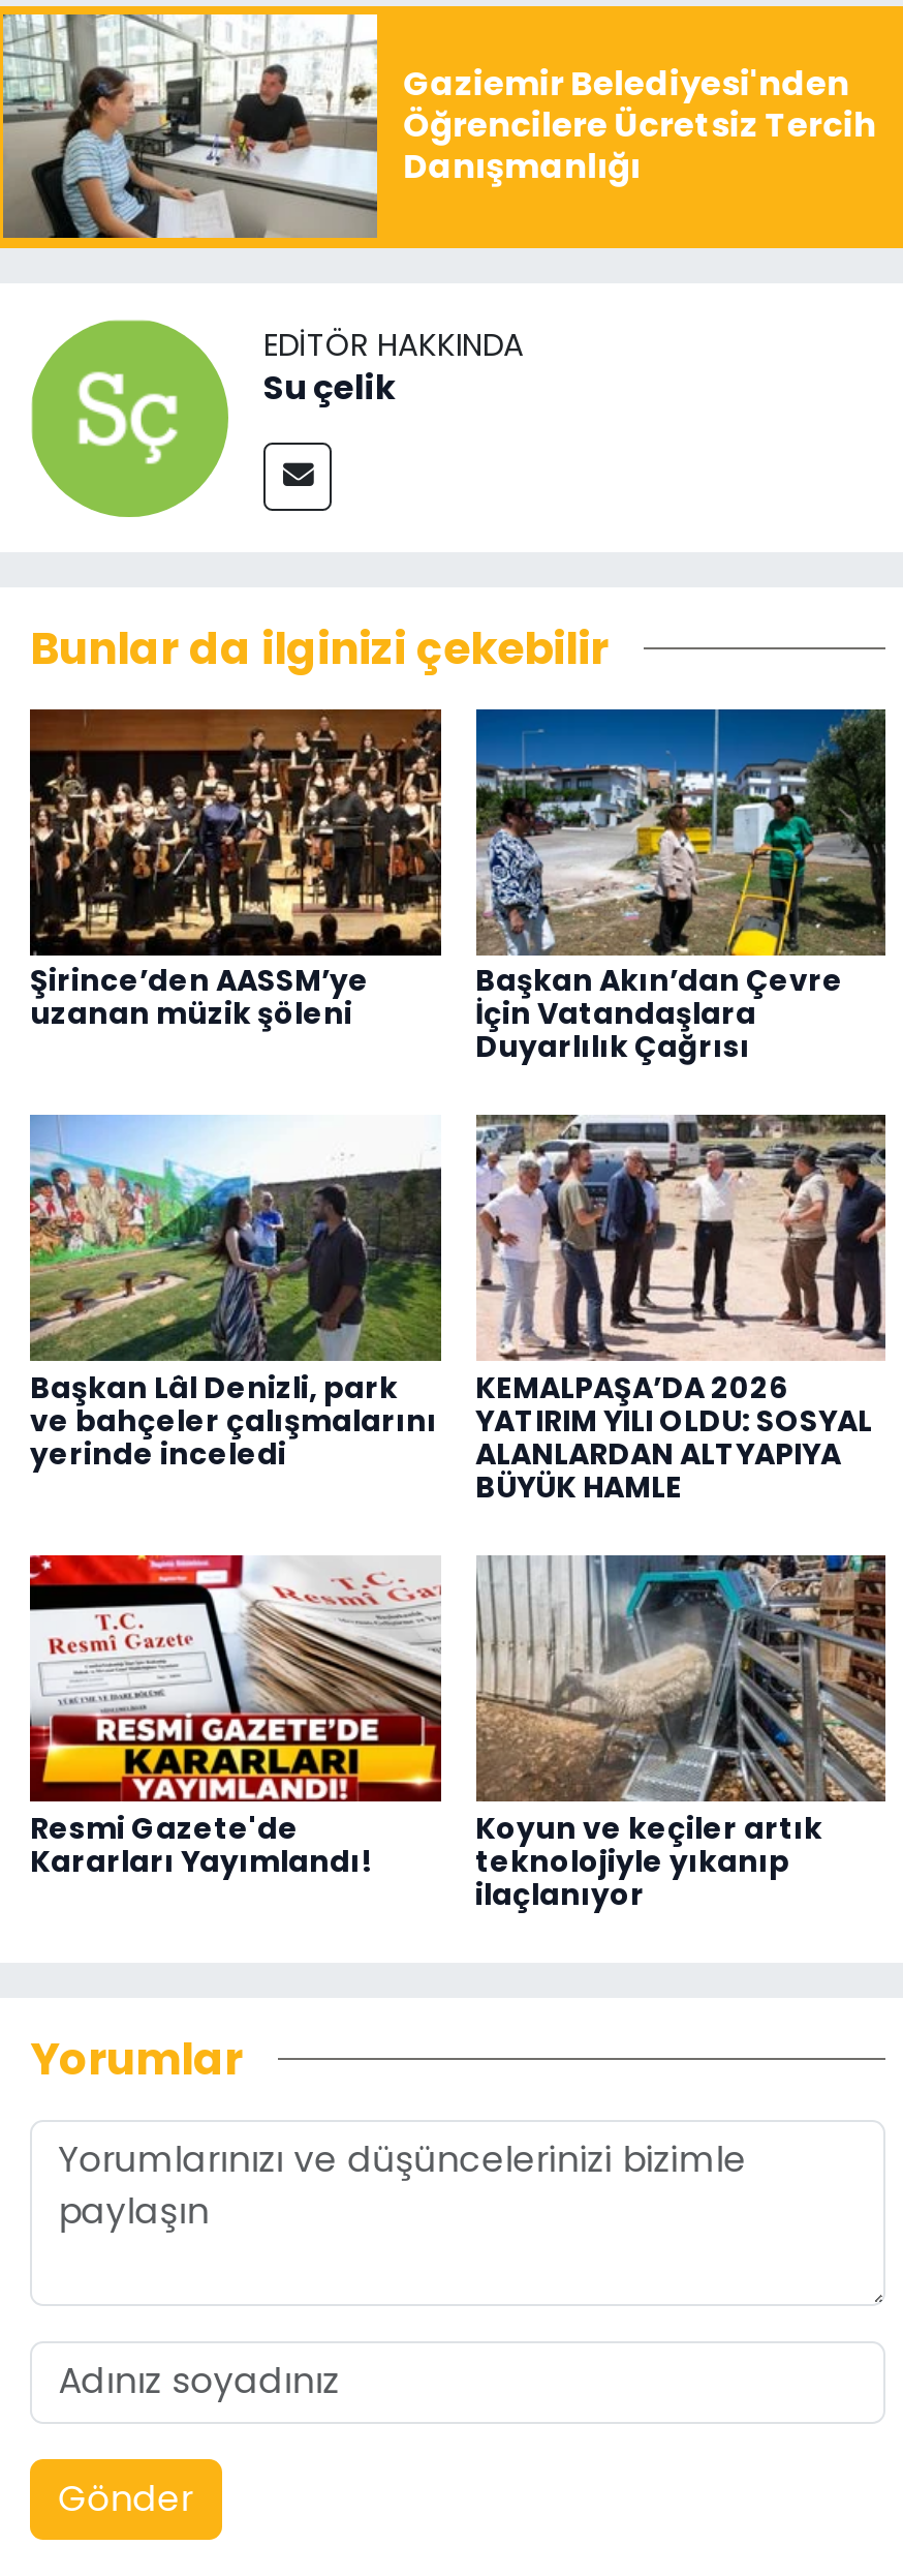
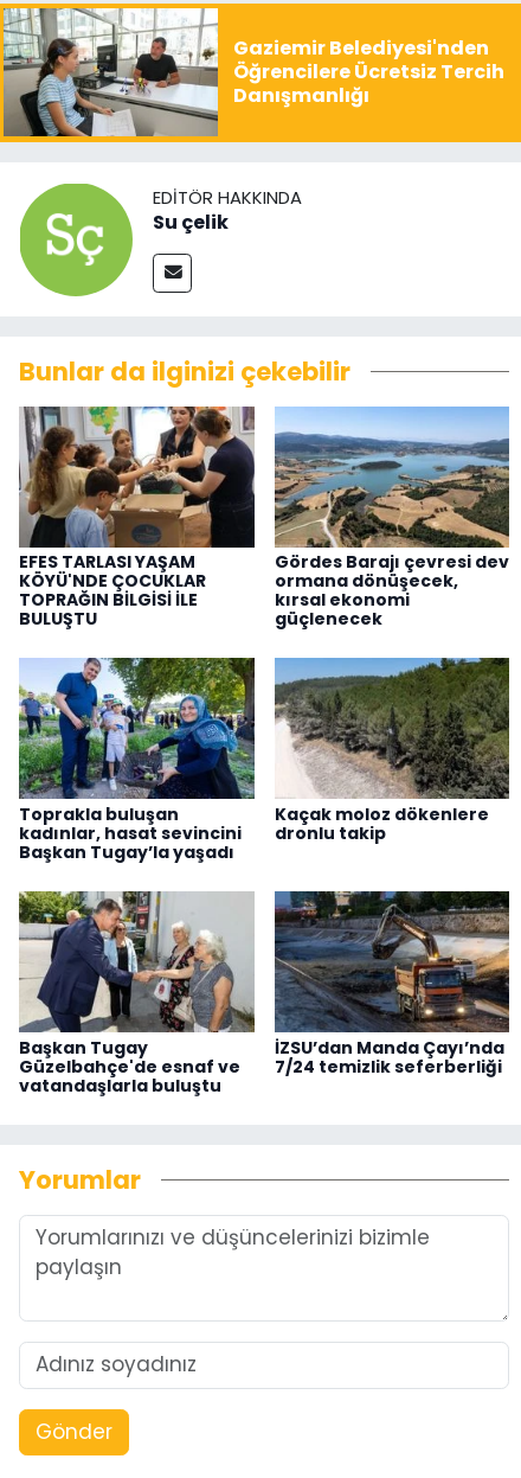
- [image]
- Şirince’den AASSM’ye
- uzanan müzik şöleni
+ [image]
+ EFES TARLASI YAŞAM
+ KÖYÜ'NDE ÇOCUKLAR
+ TOPRAĞIN BİLGİSİ İLE
+ BULUŞTU

- [image]
- Başkan Akın’dan Çevre
- İçin Vatandaşlara
- Duyarlılık Çağrısı
+ [image]
+ Gördes Barajı çevresi dev
+ ormana dönüşecek,
+ kırsal ekonomi
+ güçlenecek

- [image]
- Başkan Lâl Denizli, park
- ve bahçeler çalışmalarını
- yerinde inceledi
+ [image]
+ Toprakla buluşan
+ kadınlar, hasat sevincini
+ Başkan Tugay’la yaşadı

- [image]
- KEMALPAŞA’DA 2026
- YATIRIM YILI OLDU: SOSYAL
- ALANLARDAN ALTYAPIYA
- BÜYÜK HAMLE
+ [image]
+ Kaçak moloz dökenlere
+ dronlu takip

- [image]
- Resmi Gazete'de
- Kararları Yayımlandı!
+ [image]
+ Başkan Tugay
+ Güzelbahçe'de esnaf ve
+ vatandaşlarla buluştu

- [image]
- Koyun ve keçiler artık
- teknolojiyle yıkanıp
- ilaçlanıyor
+ [image]
+ İZSU’dan Manda Çayı’nda
+ 7/24 temizlik seferberliği
